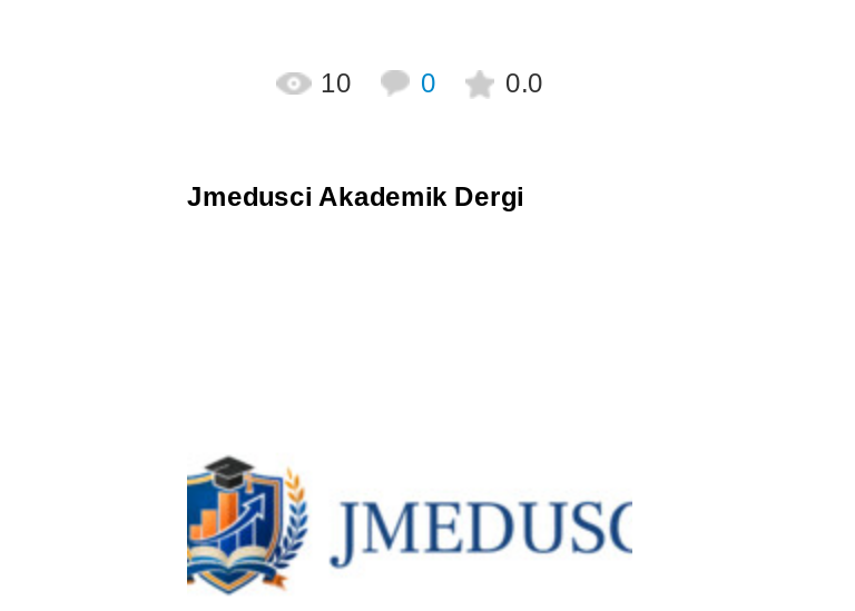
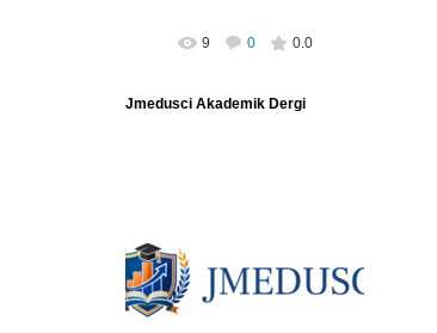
- 10
+ 9
